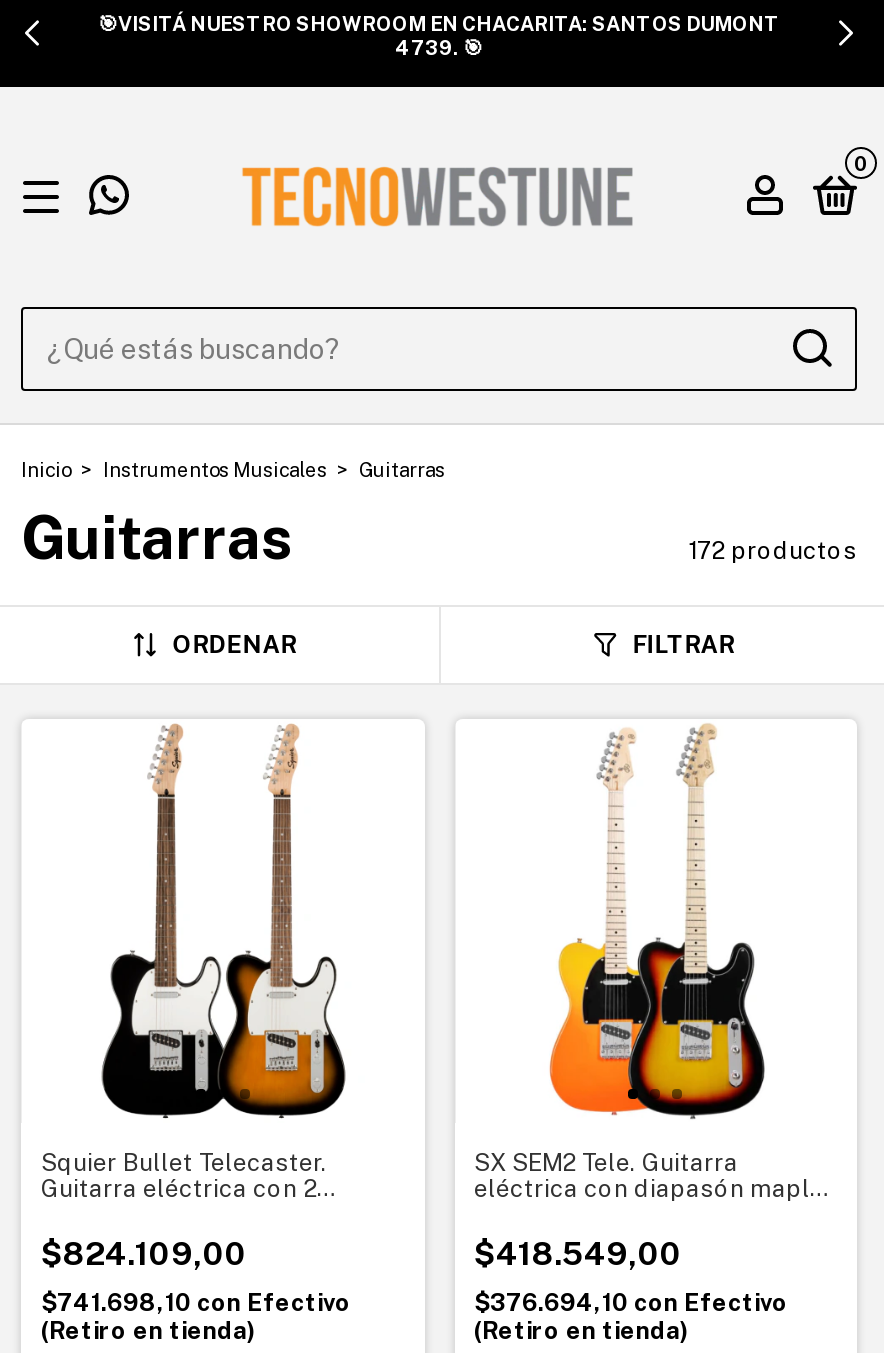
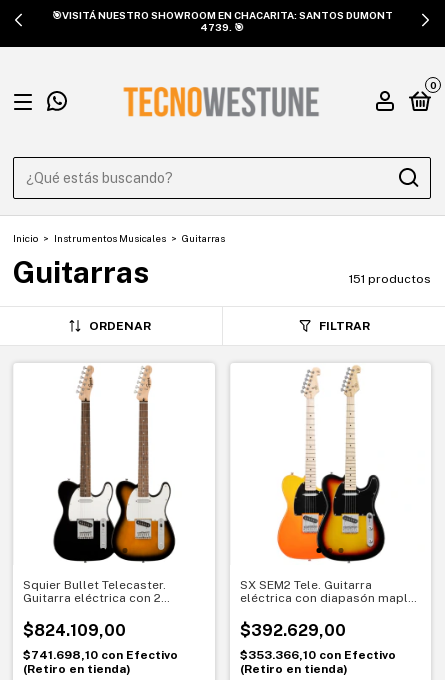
- 172 productos
+ 151 productos

- $418.549,00
+ $392.629,00

- $376.694,10 con Efectivo
+ $353.366,10 con Efectivo
